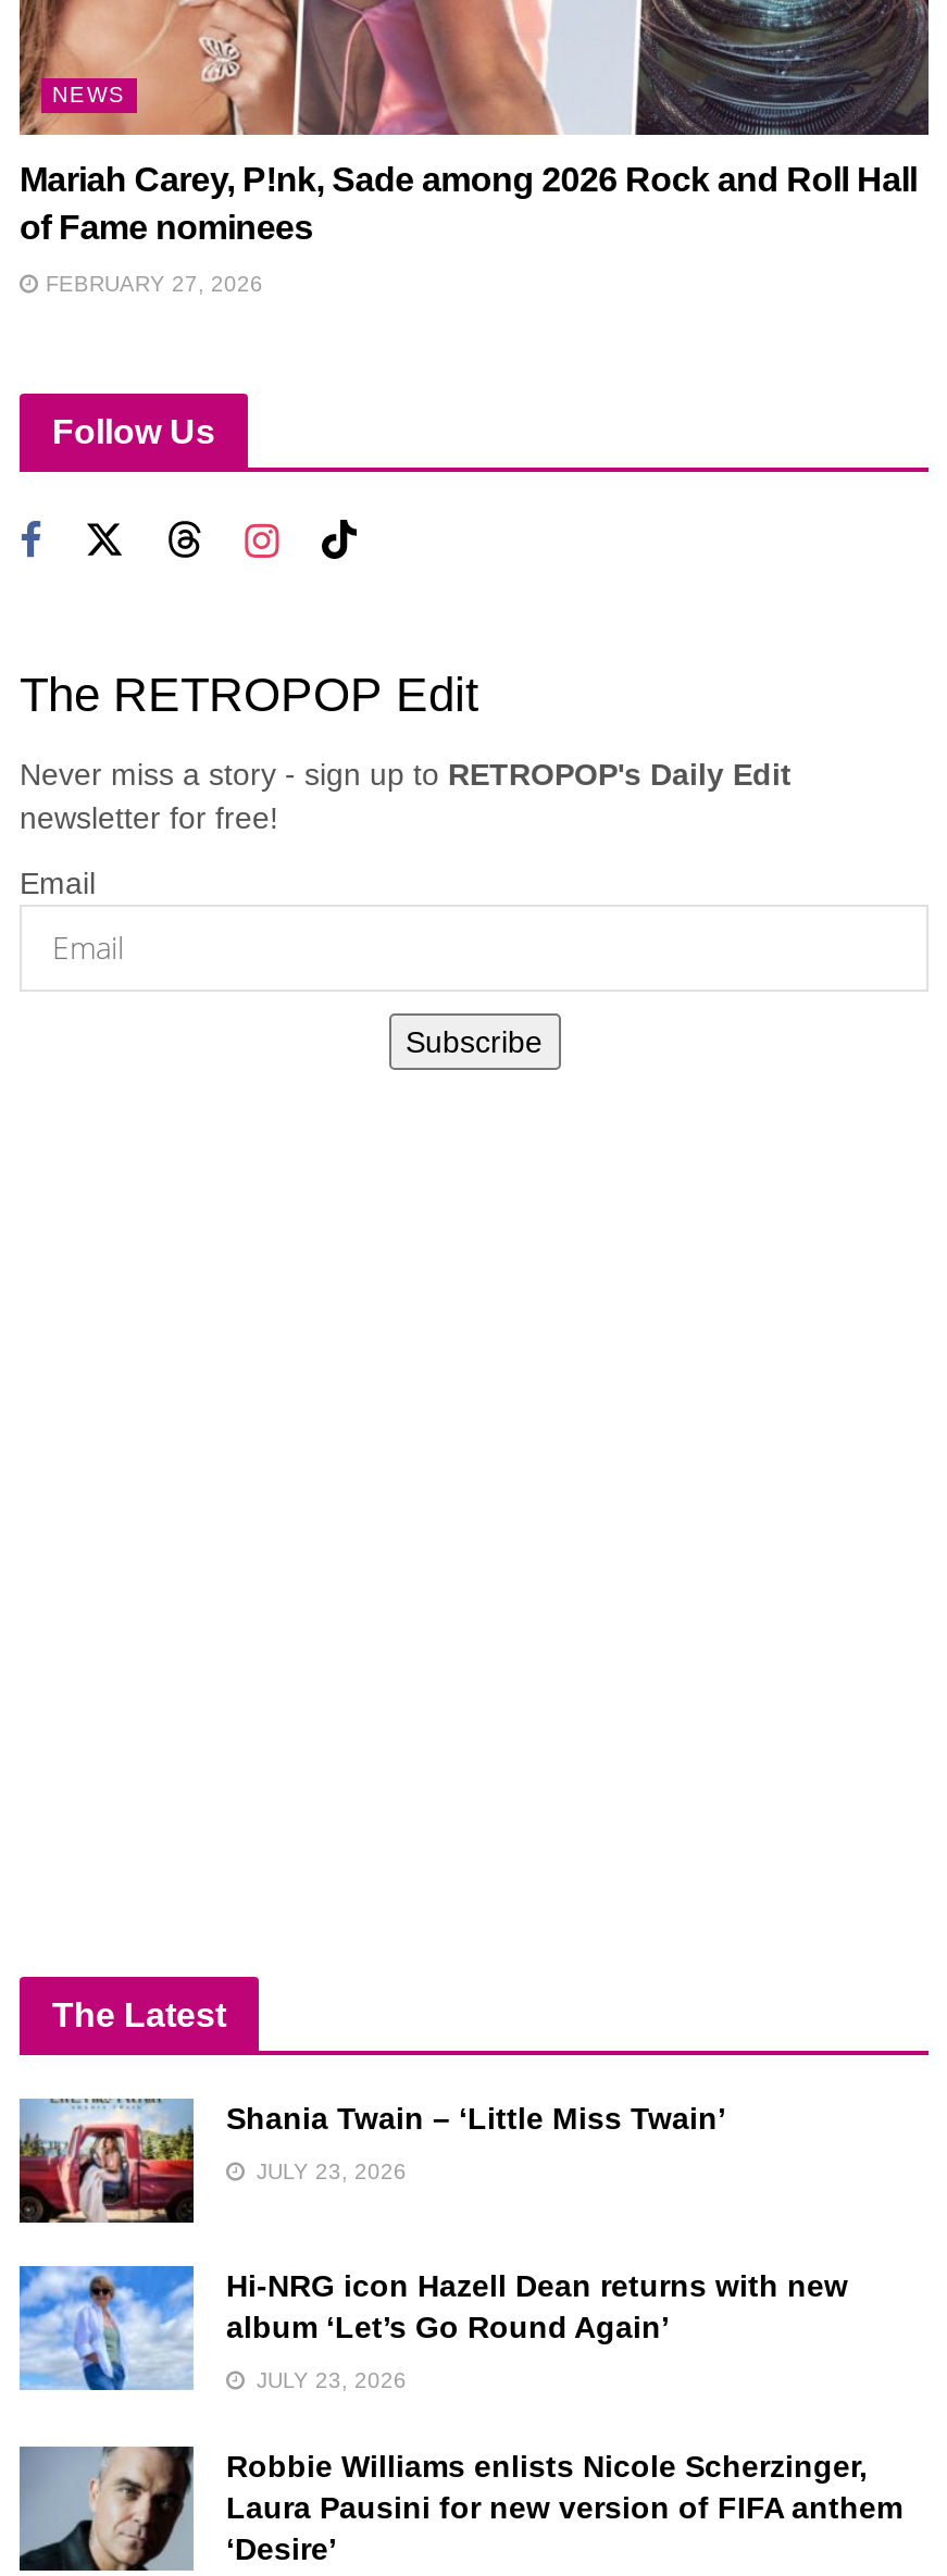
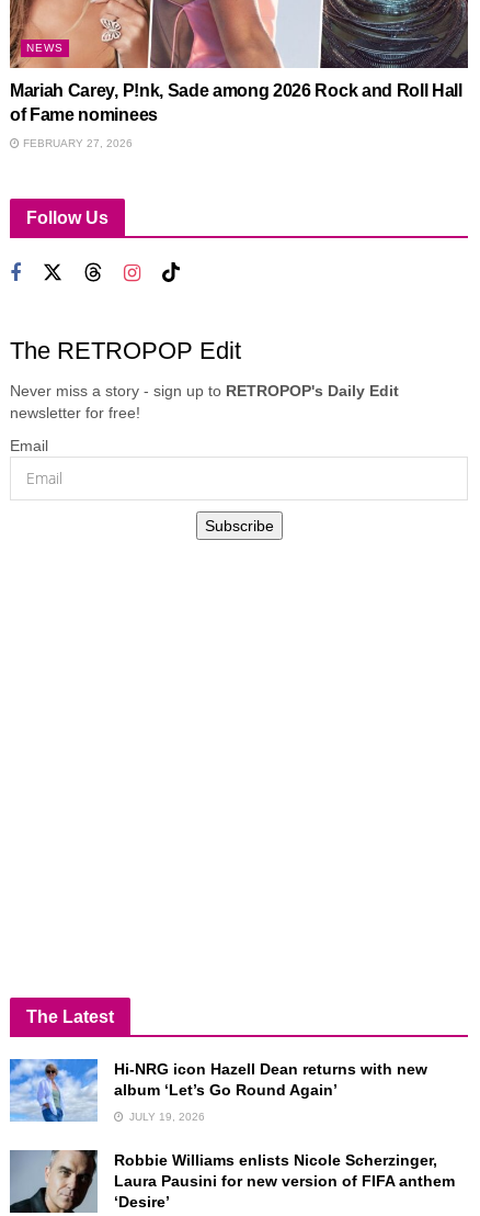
- [image]
- Shania Twain – ‘Little Miss Twain’
- JULY 23, 2026

- JULY 23, 2026
+ JULY 19, 2026
